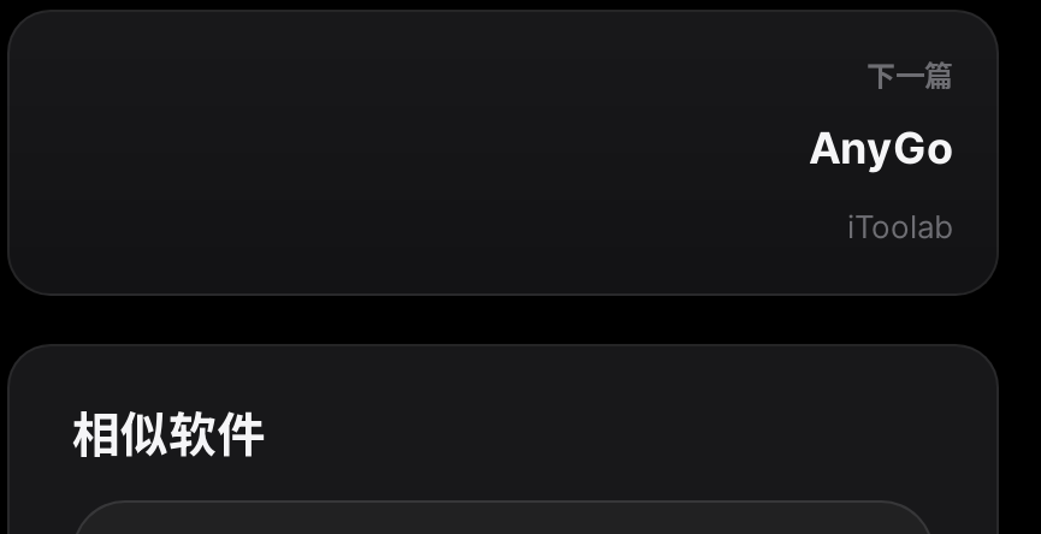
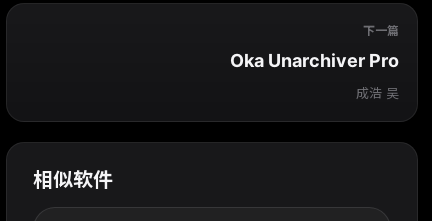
- AnyGo
+ Oka Unarchiver Pro

- iToolab
+ 成浩 吴
